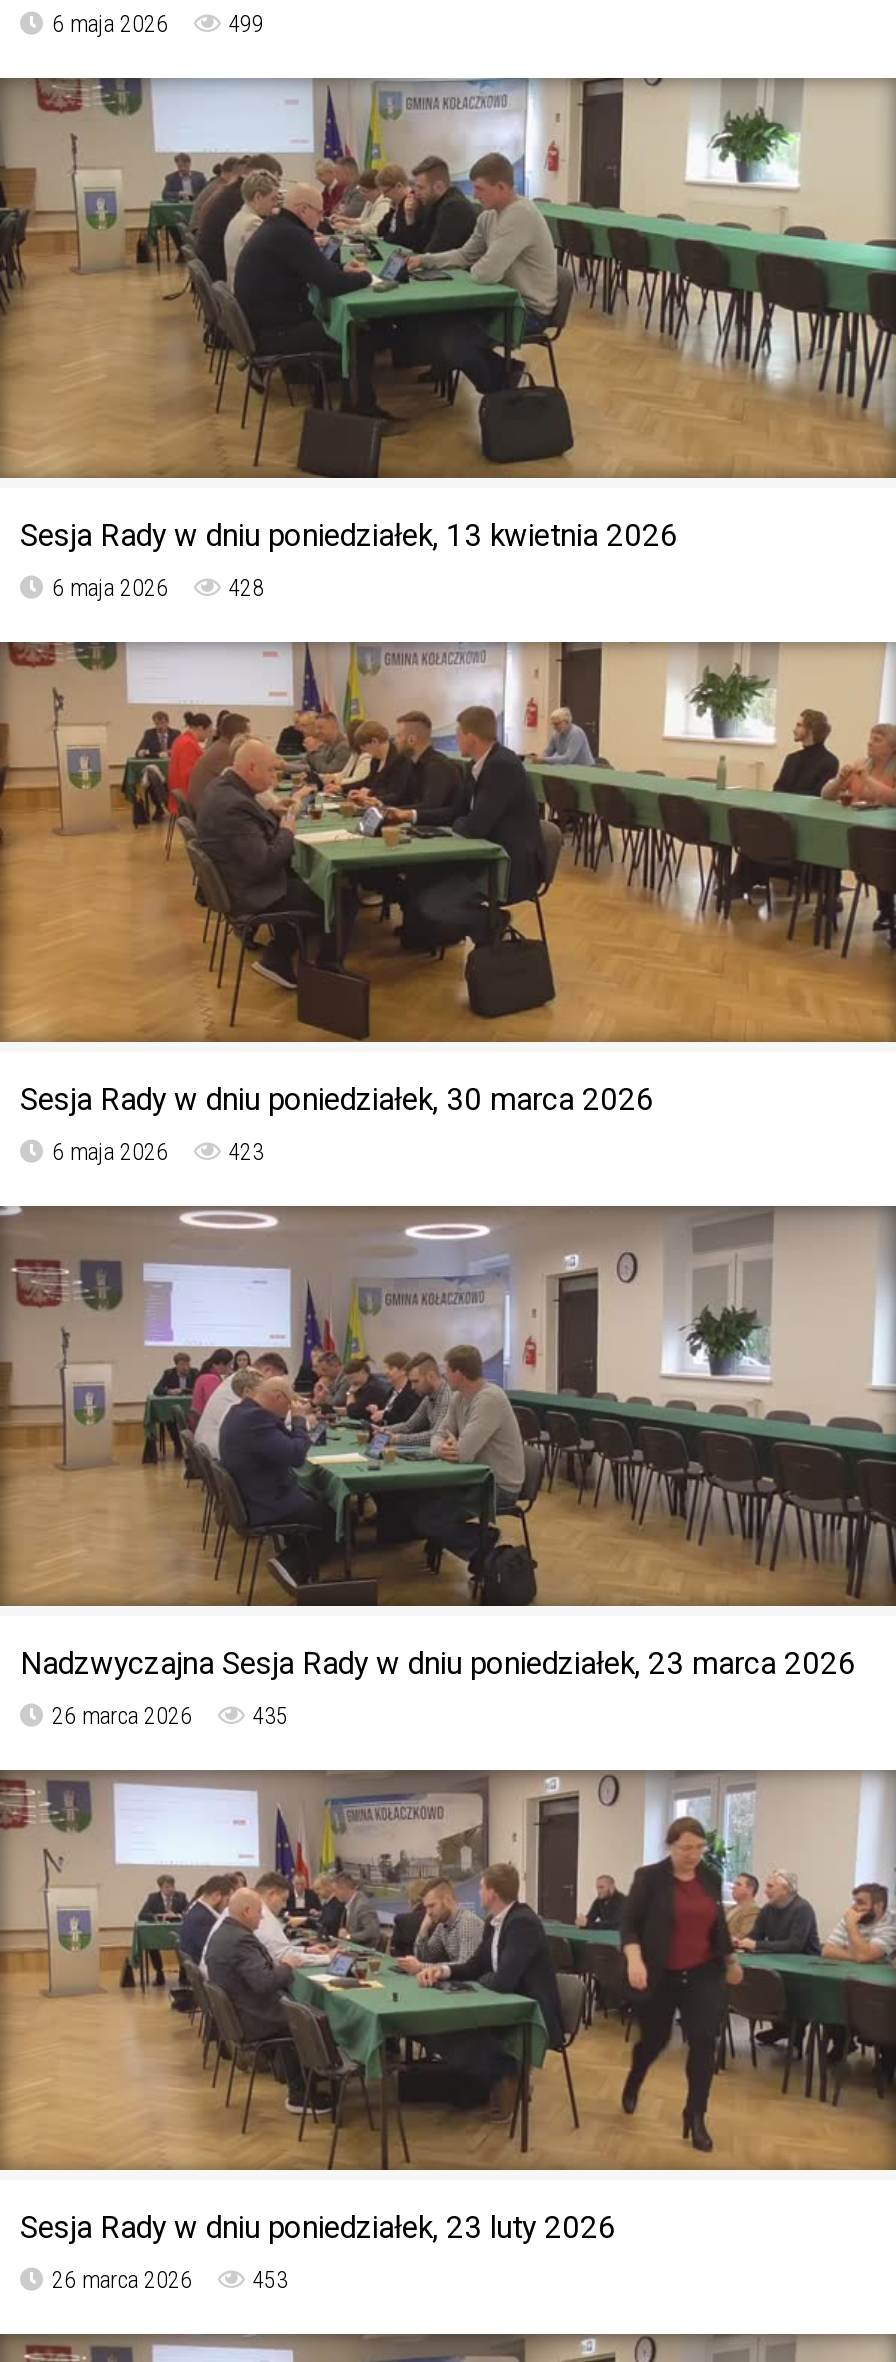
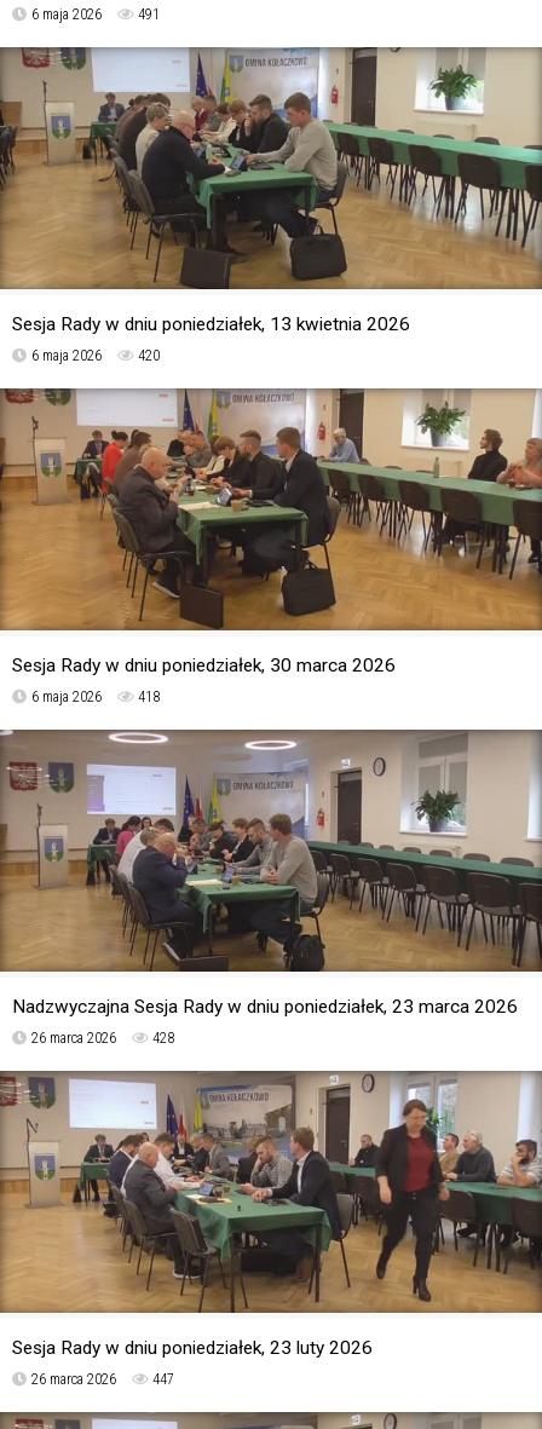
- 6 maja 2026 499
+ 6 maja 2026 491

- 6 maja 2026 428
+ 6 maja 2026 420

- 6 maja 2026 423
+ 6 maja 2026 418

- 26 marca 2026 435
+ 26 marca 2026 428

- 26 marca 2026 453
+ 26 marca 2026 447
